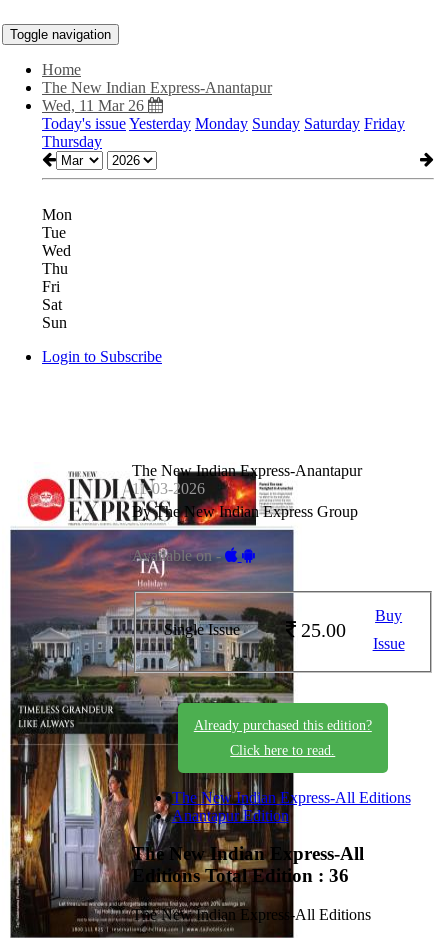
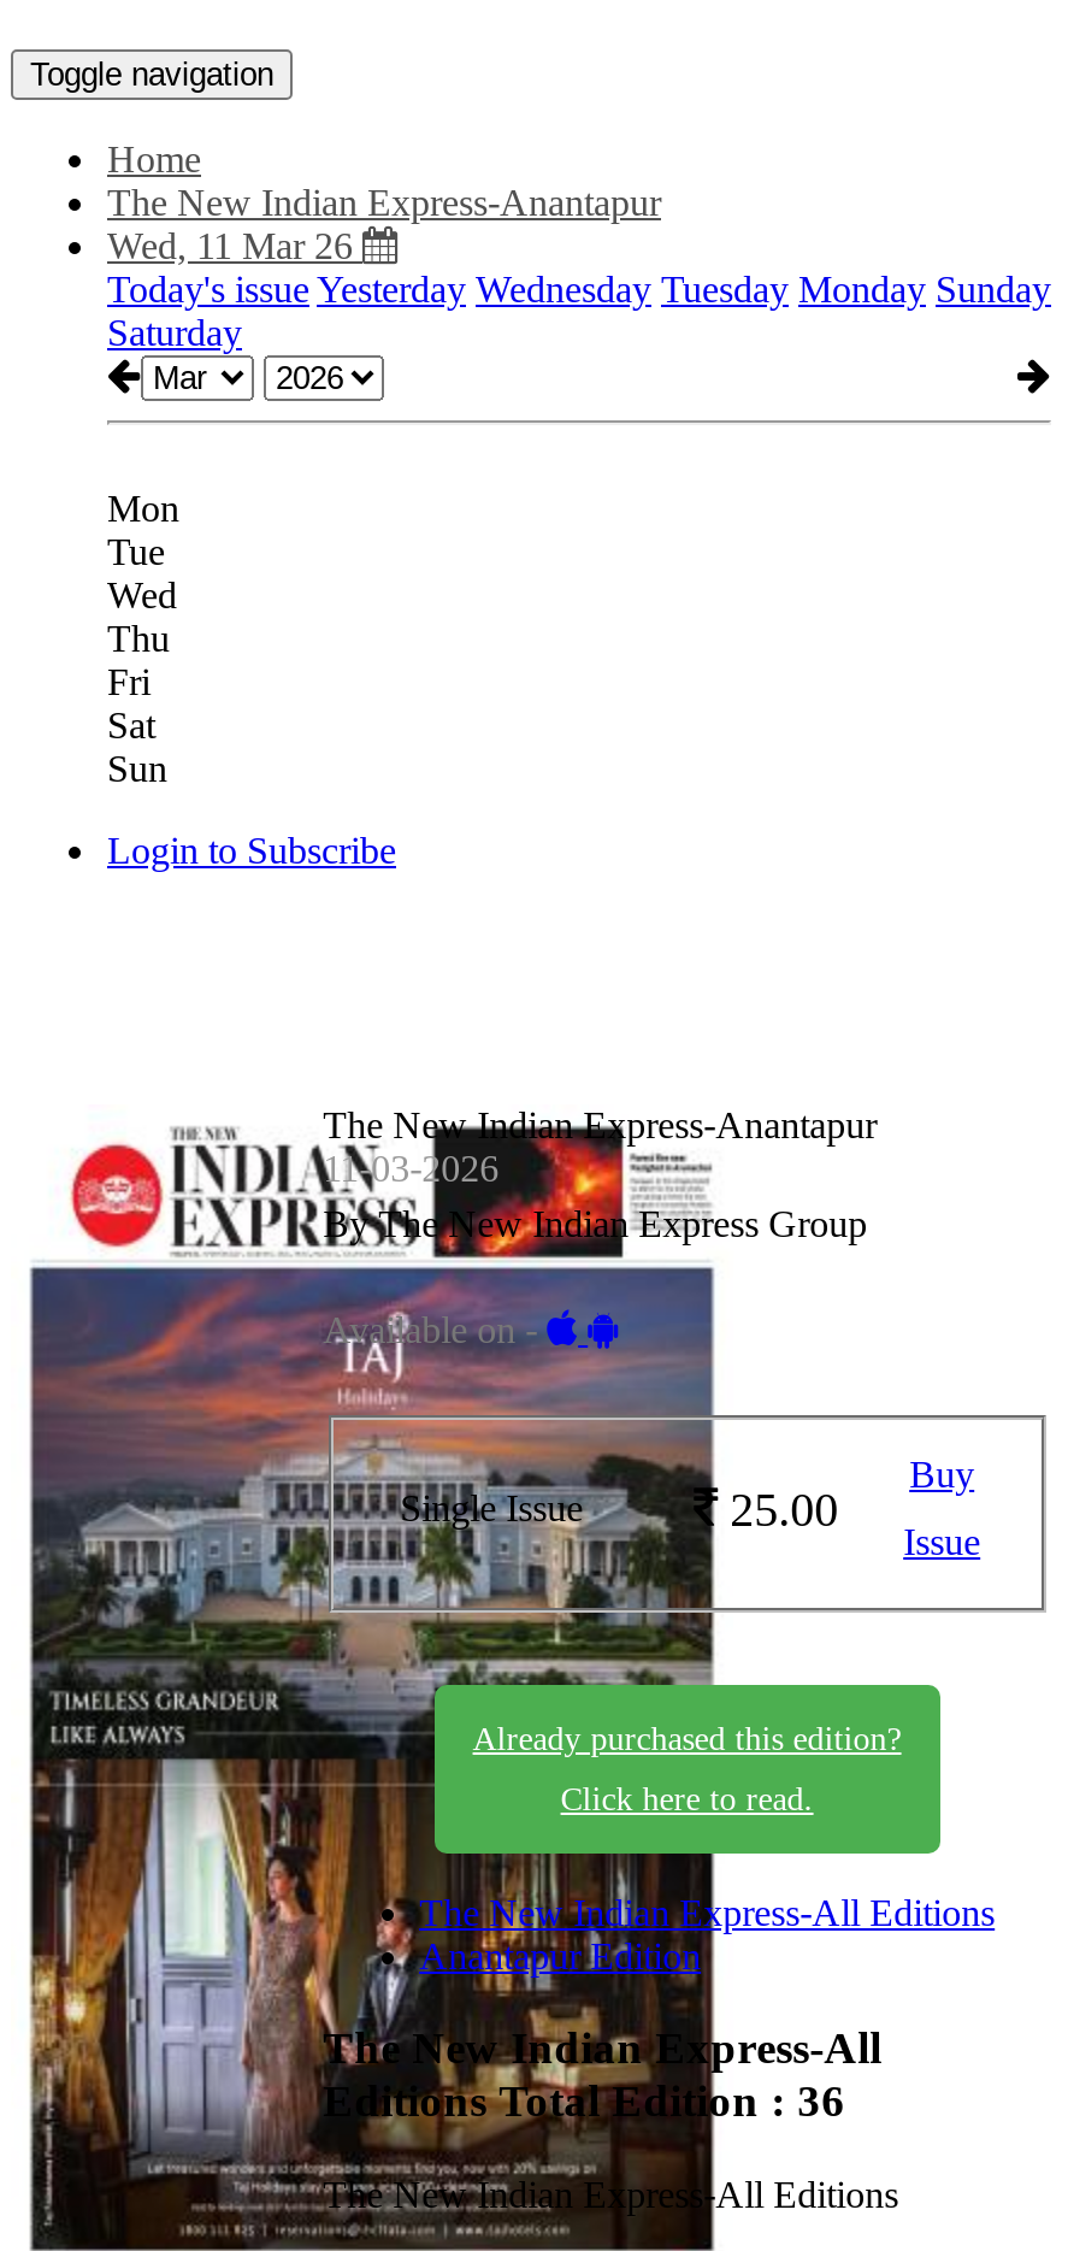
- Today's issue Yesterday Monday Sunday Saturday Friday
- Thursday
+ Today's issue Yesterday Wednesday Tuesday Monday Sunday
+ Saturday
